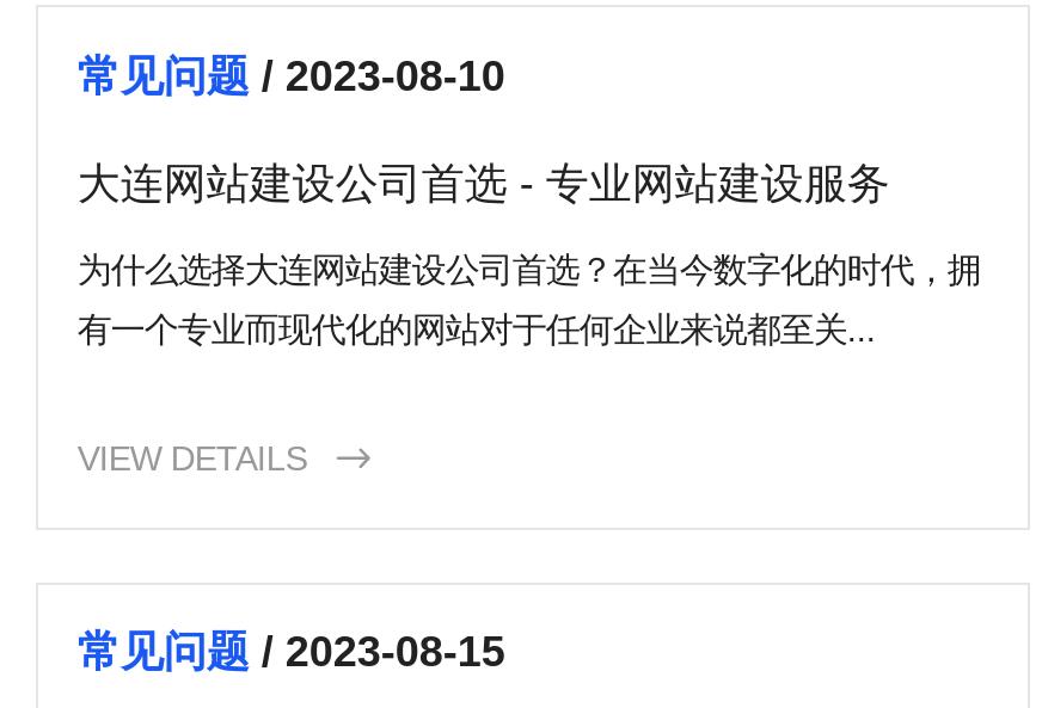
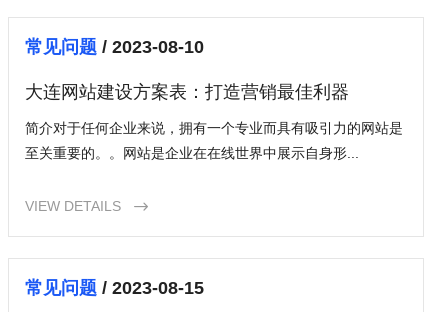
- 大连网站建设公司首选 - 专业网站建设服务
+ 大连网站建设方案表：打造营销最佳利器

- 为什么选择大连网站建设公司首选？在当今数字化的时代，拥
+ 简介对于任何企业来说，拥有一个专业而具有吸引力的网站是

- 有一个专业而现代化的网站对于任何企业来说都至关...
+ 至关重要的。。网站是企业在在线世界中展示自身形...
